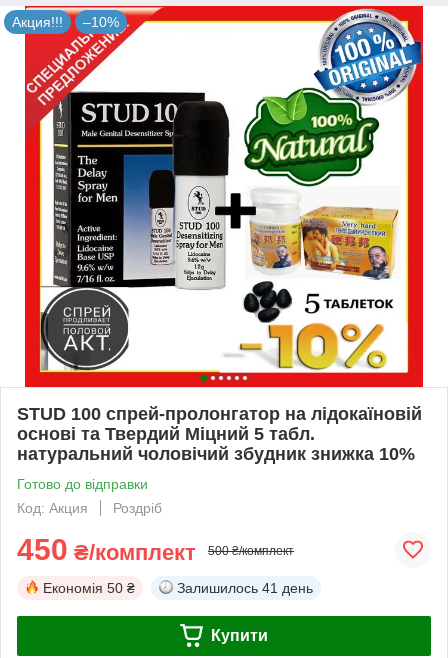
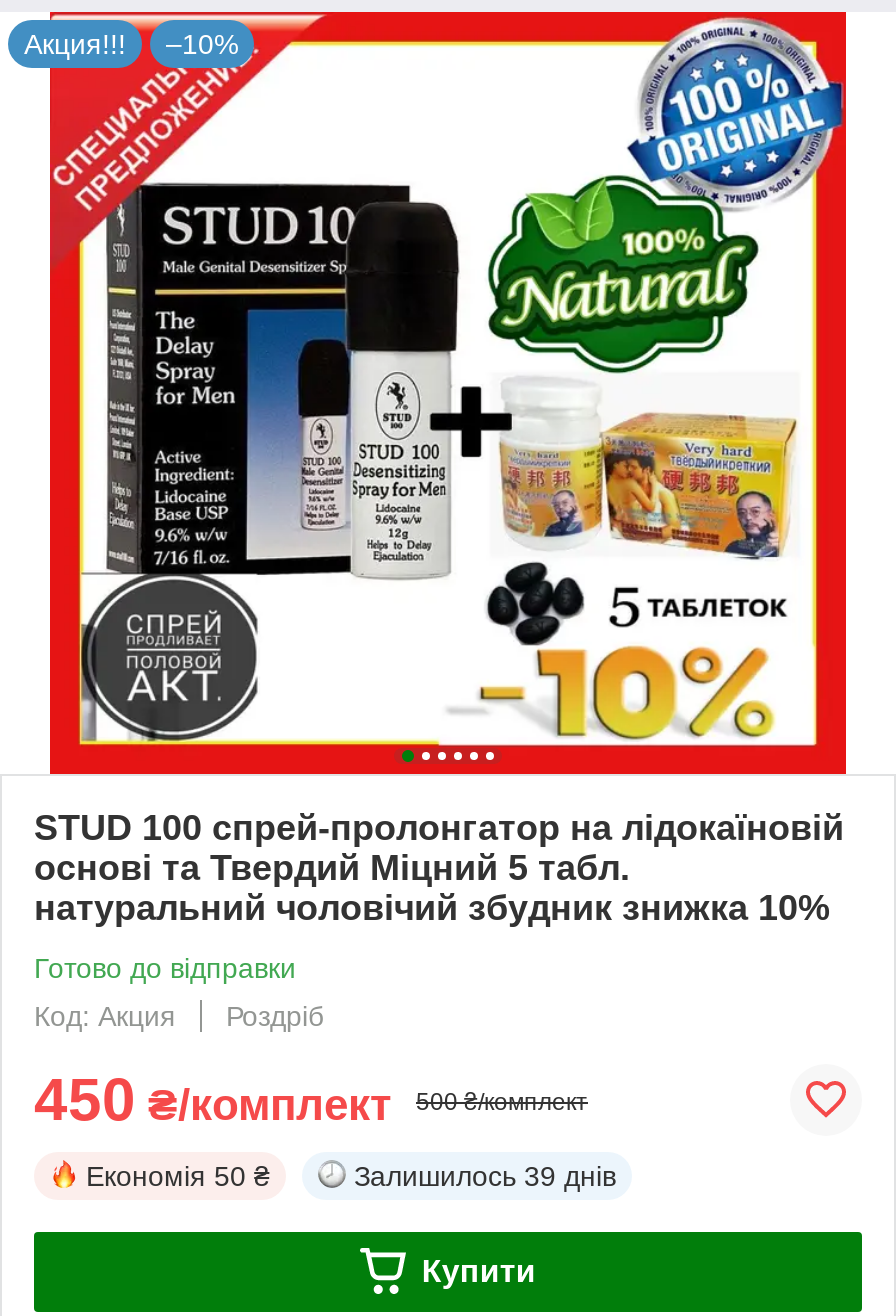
- Залишилось 41 день
+ Залишилось 39 днів
